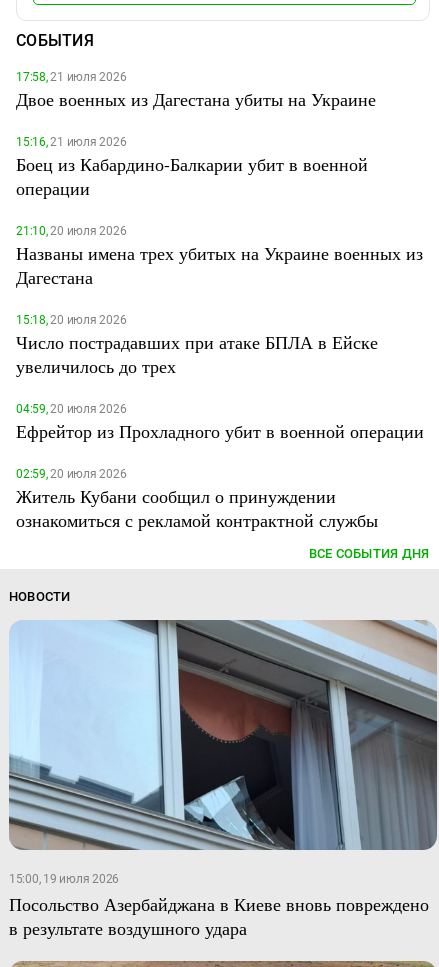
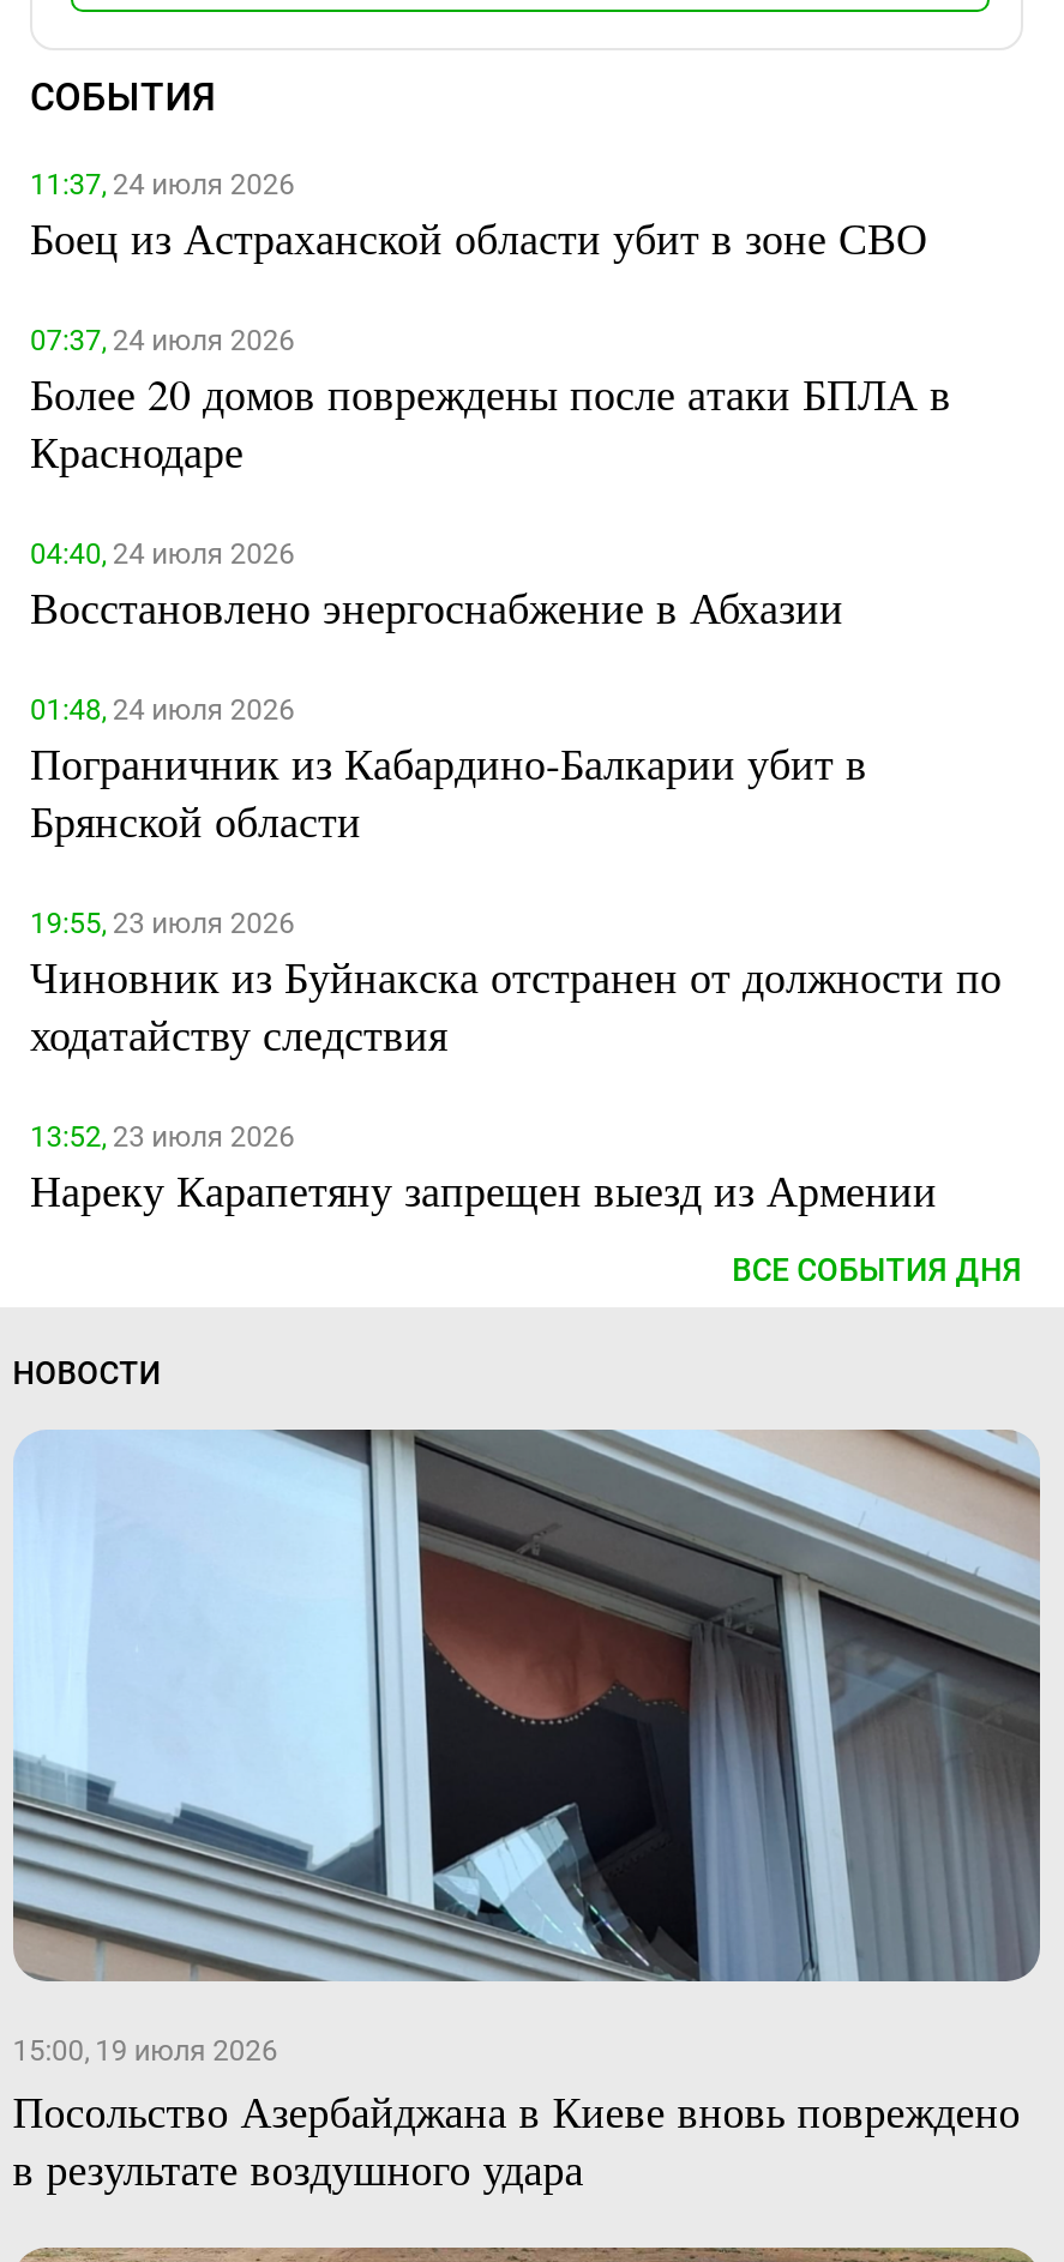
- 17:58, 21 июля 2026
- Двое военных из Дагестана убиты на Украине
+ 11:37, 24 июля 2026
+ Боец из Астраханской области убит в зоне СВО

- 15:16, 21 июля 2026
- Боец из Кабардино-Балкарии убит в военной
- операции
+ 07:37, 24 июля 2026
+ Более 20 домов повреждены после атаки БПЛА в
+ Краснодаре

- 21:10, 20 июля 2026
- Названы имена трех убитых на Украине военных из
- Дагестана
+ 04:40, 24 июля 2026
+ Восстановлено энергоснабжение в Абхазии

- 15:18, 20 июля 2026
- Число пострадавших при атаке БПЛА в Ейске
- увеличилось до трех
+ 01:48, 24 июля 2026
+ Пограничник из Кабардино-Балкарии убит в
+ Брянской области

- 04:59, 20 июля 2026
- Ефрейтор из Прохладного убит в военной операции
+ 19:55, 23 июля 2026
+ Чиновник из Буйнакска отстранен от должности по
+ ходатайству следствия

- 02:59, 20 июля 2026
- Житель Кубани сообщил о принуждении
- ознакомиться с рекламой контрактной службы
+ 13:52, 23 июля 2026
+ Нареку Карапетяну запрещен выезд из Армении
